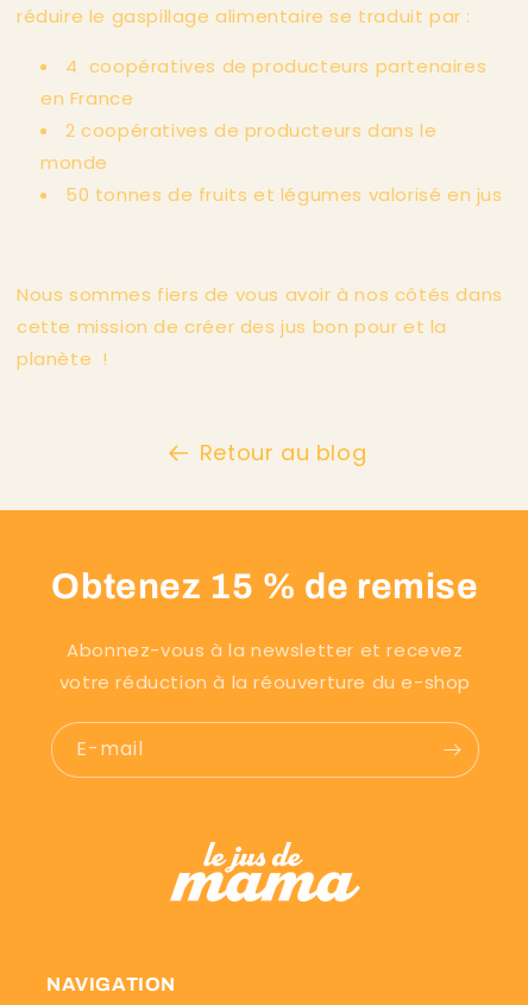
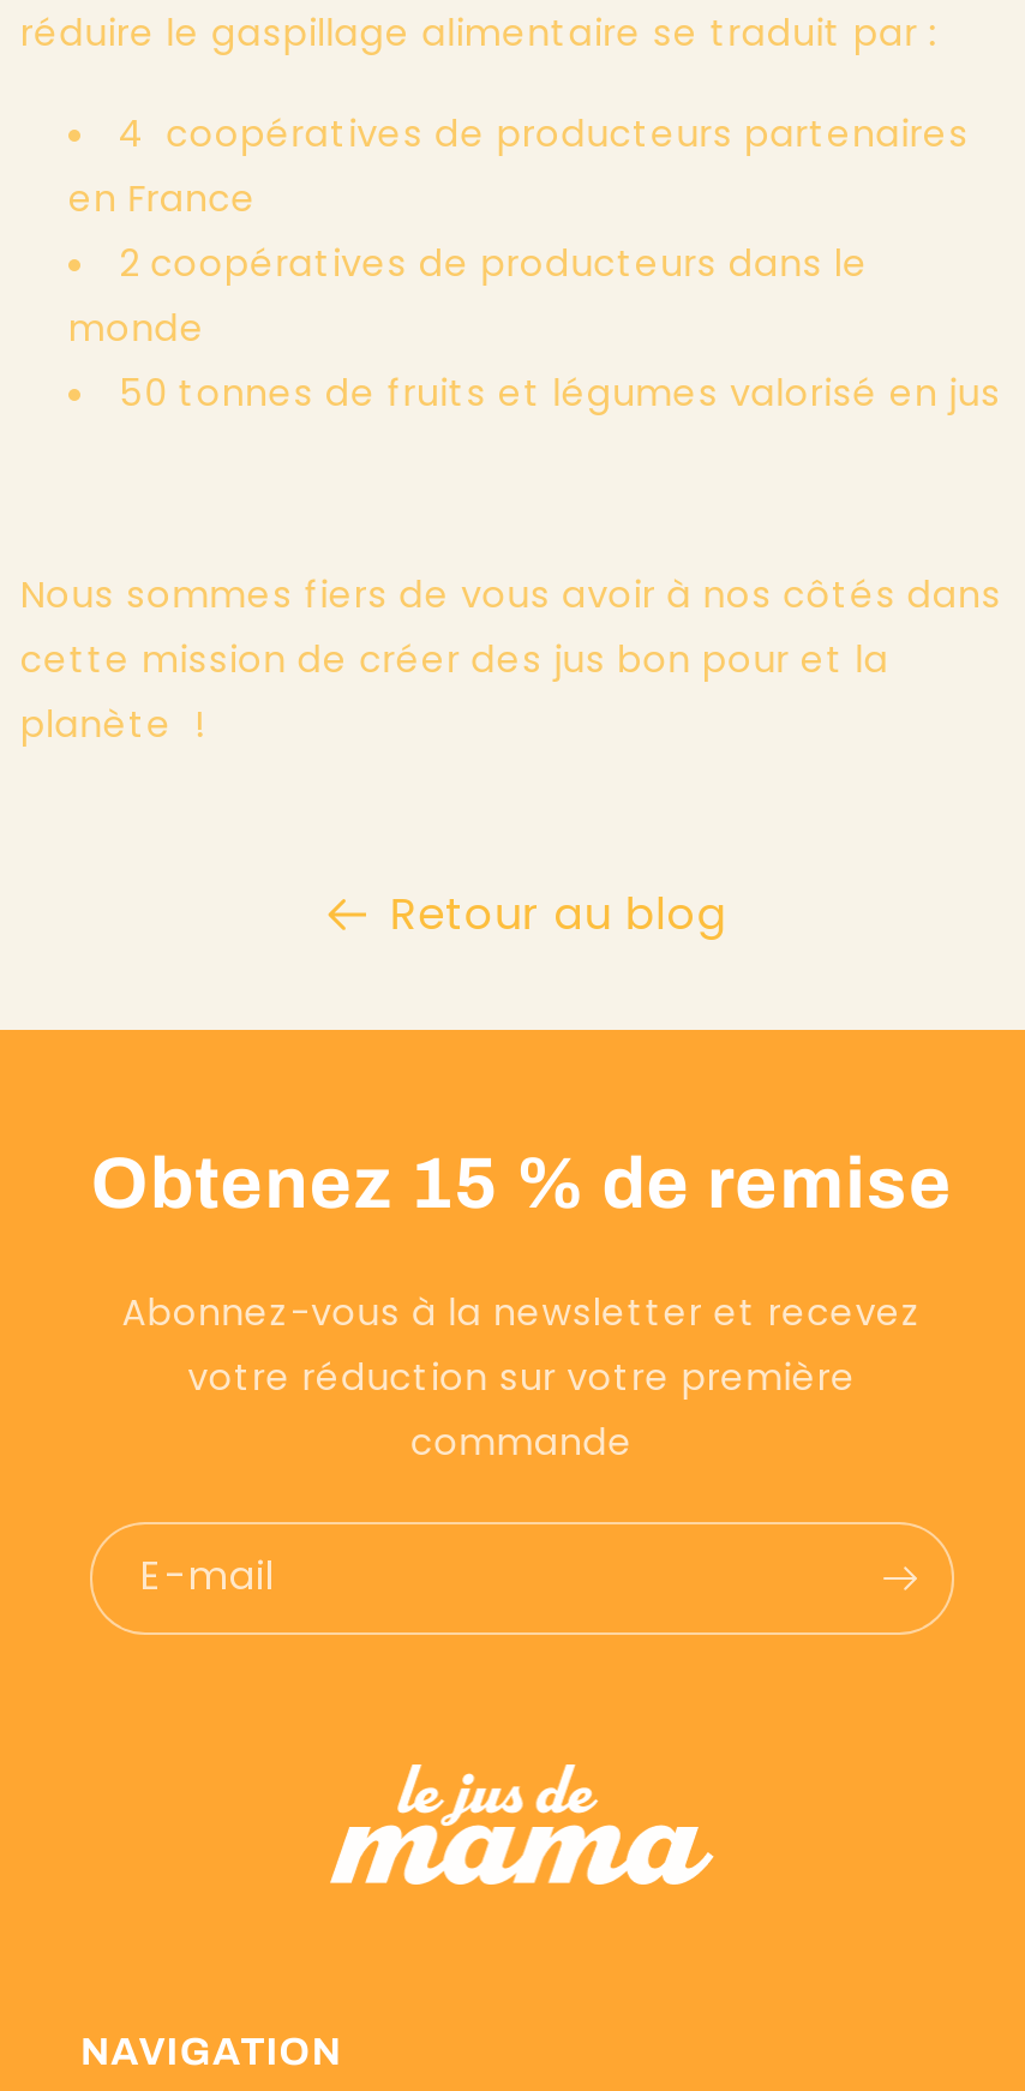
- votre réduction à la réouverture du e-shop
+ votre réduction sur votre première
+ commande
